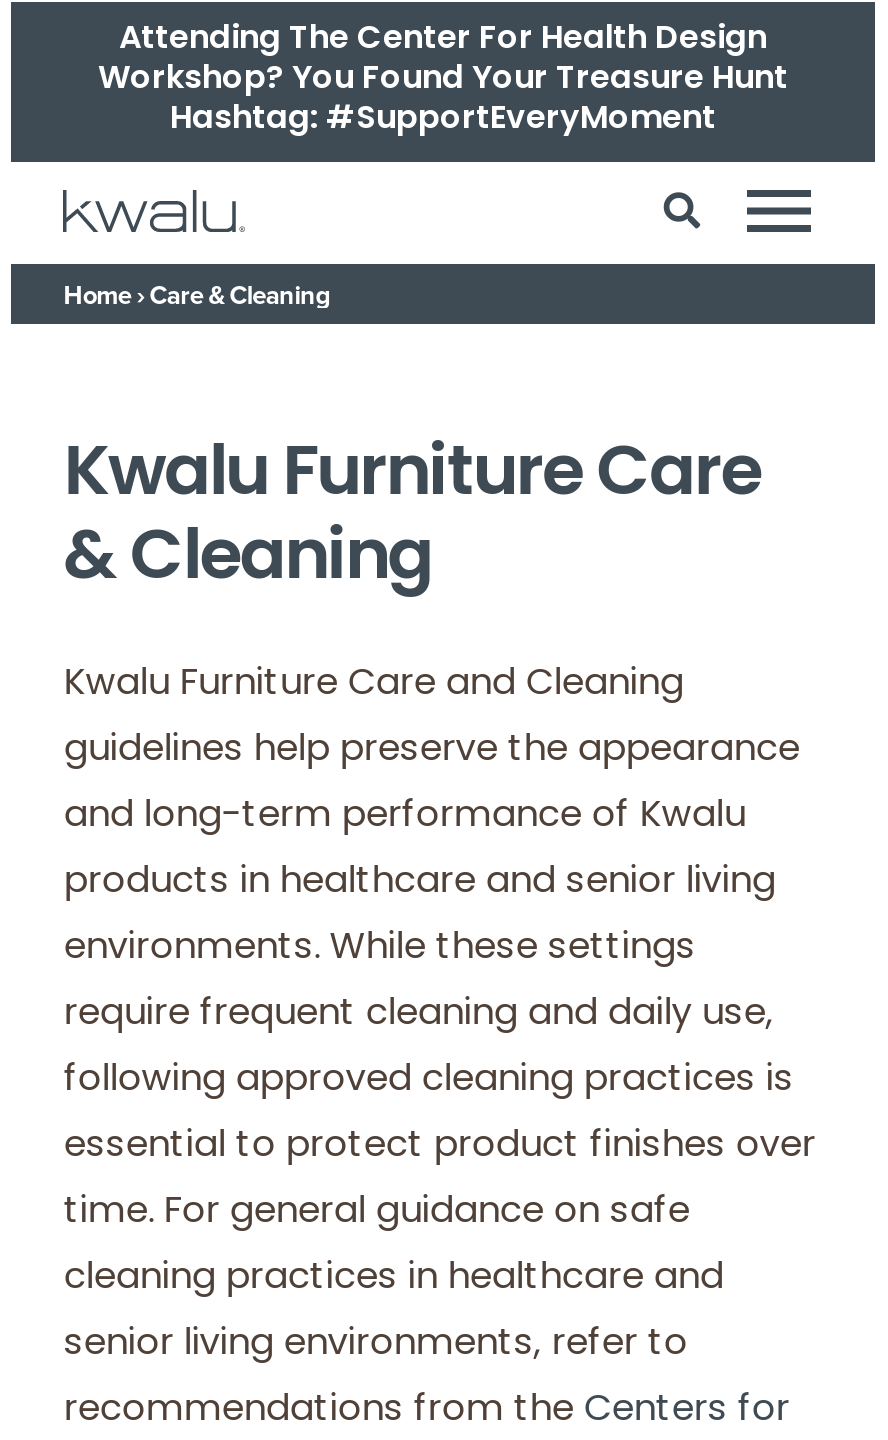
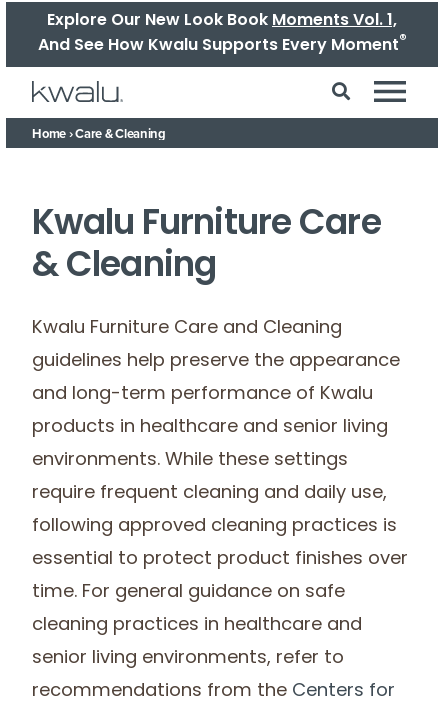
- Attending The Center For Health Design
- Workshop? You Found Your Treasure Hunt
- Hashtag: #SupportEveryMoment
+ Explore Our New Look Book Moments Vol. 1,
+ And See How Kwalu Supports Every Moment®
